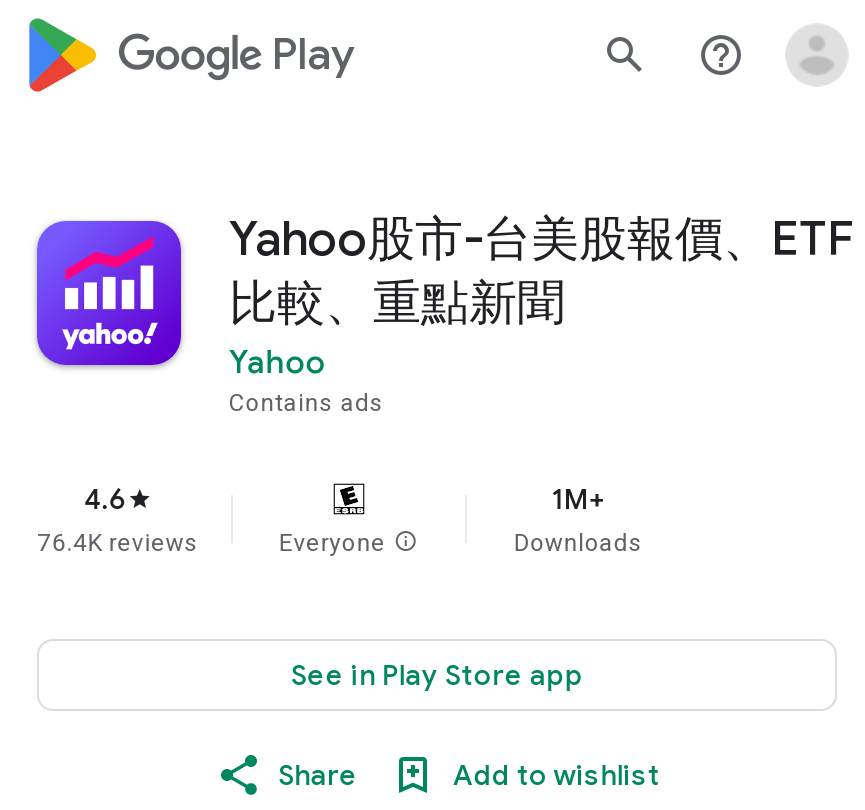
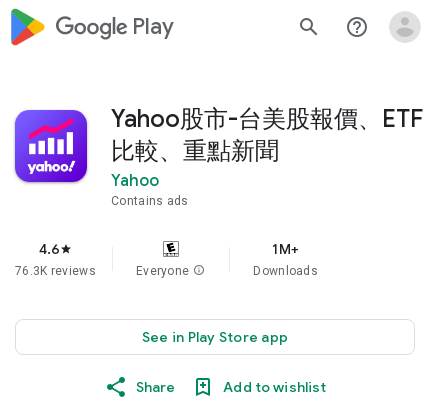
- 76.4K reviews
+ 76.3K reviews
